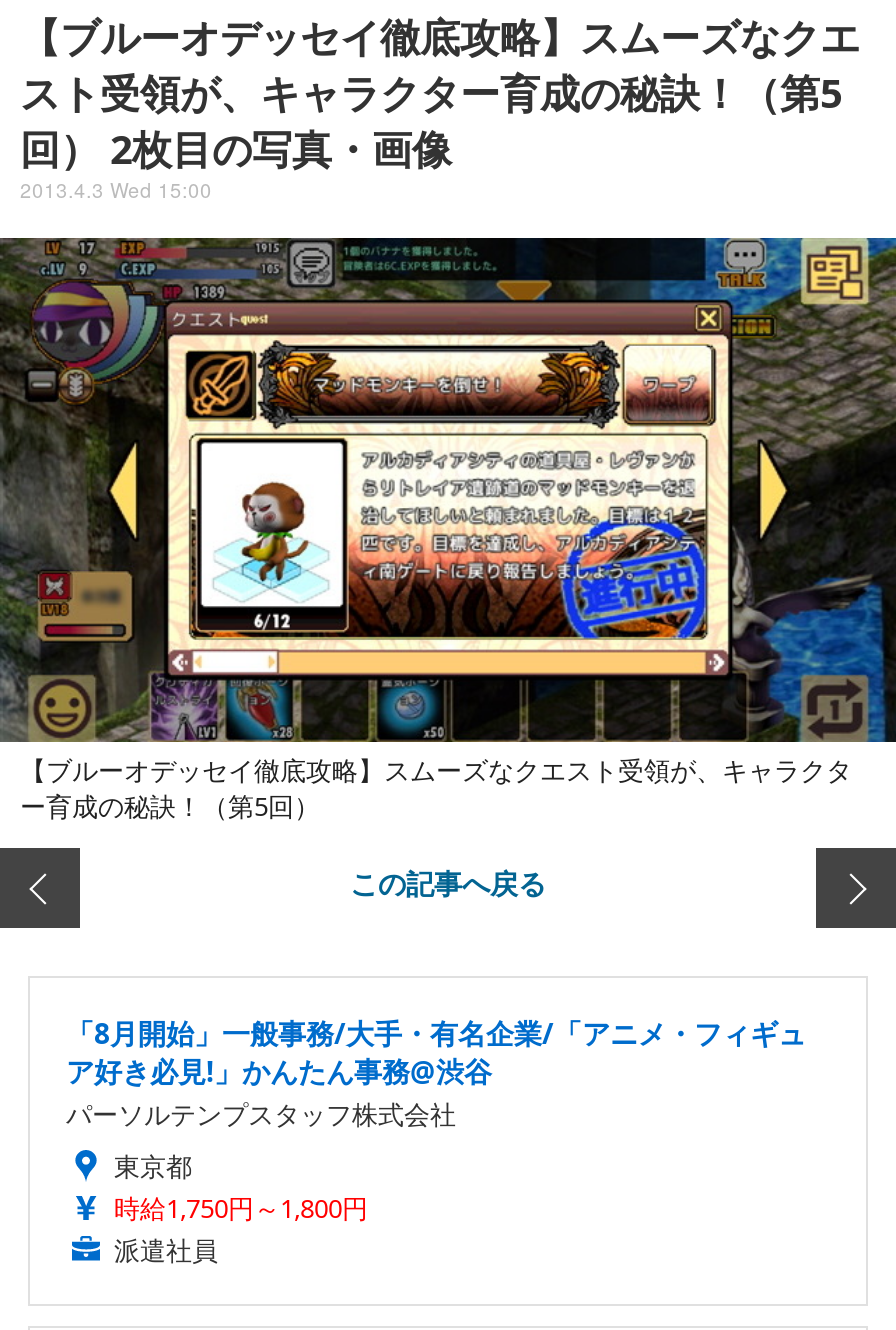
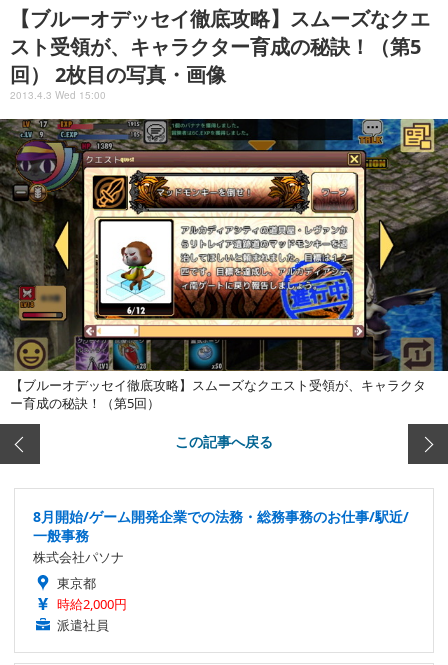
- 「8月開始」一般事務/大手・有名企業/「アニメ・フィギュ
- ア好き必見!」かんたん事務@渋谷
- パーソルテンプスタッフ株式会社
+ 8月開始/ゲーム開発企業での法務・総務事務のお仕事/駅近/
+ 一般事務
+ 株式会社パソナ

- 時給1,750円～1,800円
+ 時給2,000円
